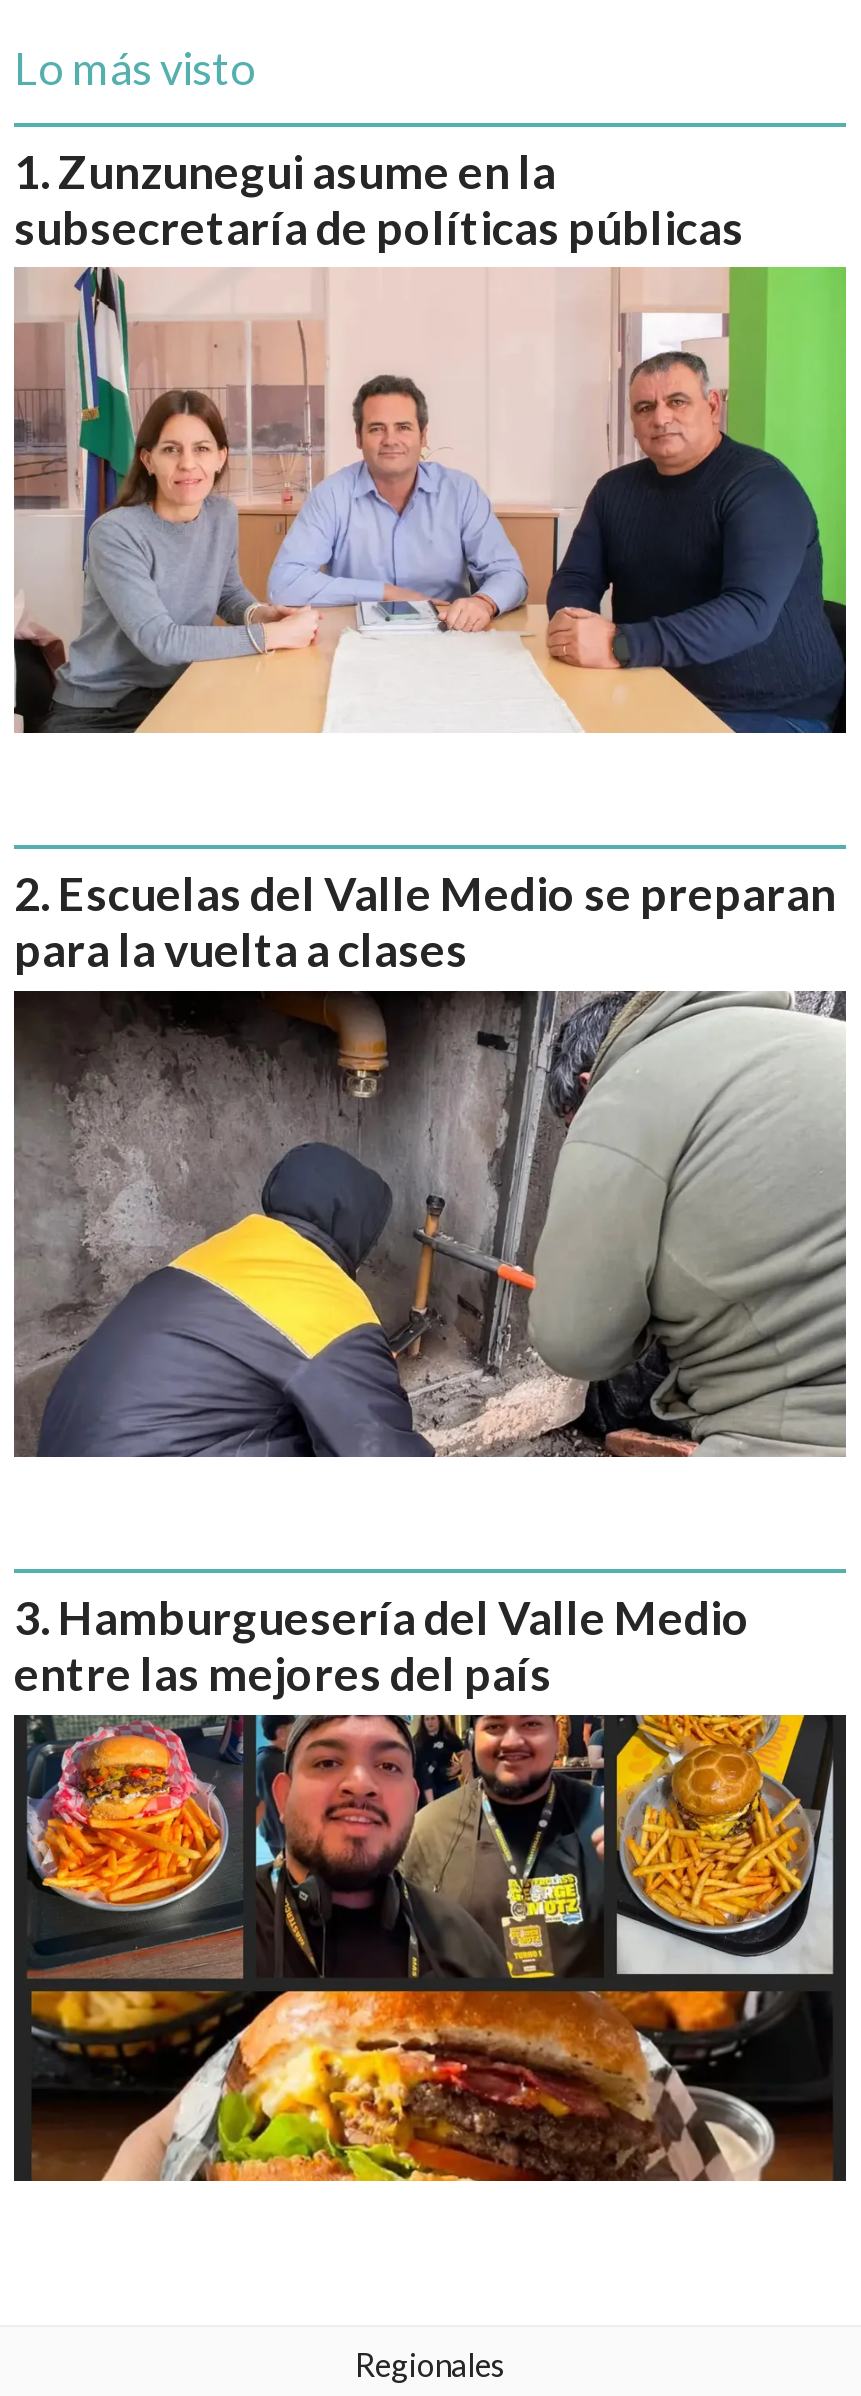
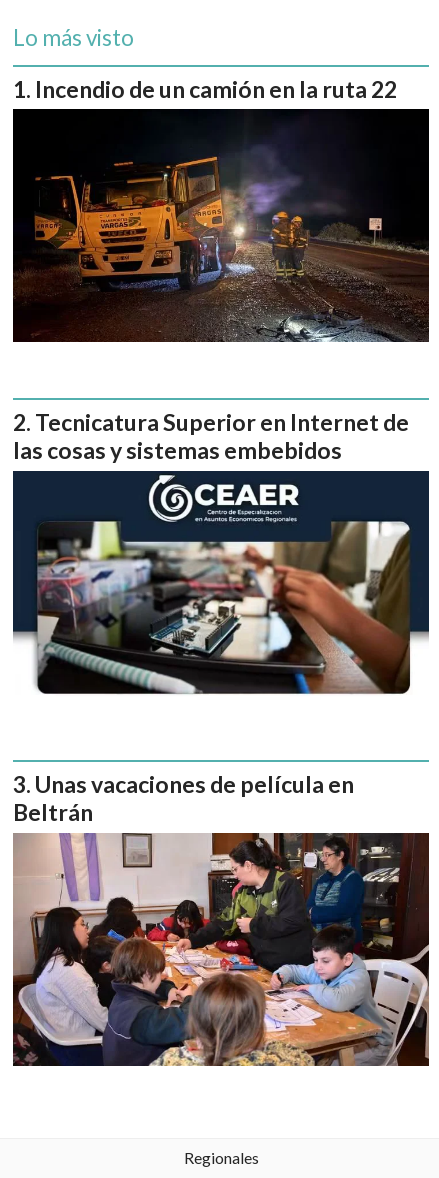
- Zunzunegui asume en la
- subsecretaría de políticas públicas
+ Incendio de un camión en la ruta 22

- [image]
+ [image]

- Escuelas del Valle Medio se preparan
- para la vuelta a clases
+ Tecnicatura Superior en Internet de
+ las cosas y sistemas embebidos

- [image]
+ [image]

- Hamburguesería del Valle Medio
- entre las mejores del país
+ Unas vacaciones de película en
+ Beltrán

- [image]
+ [image]
